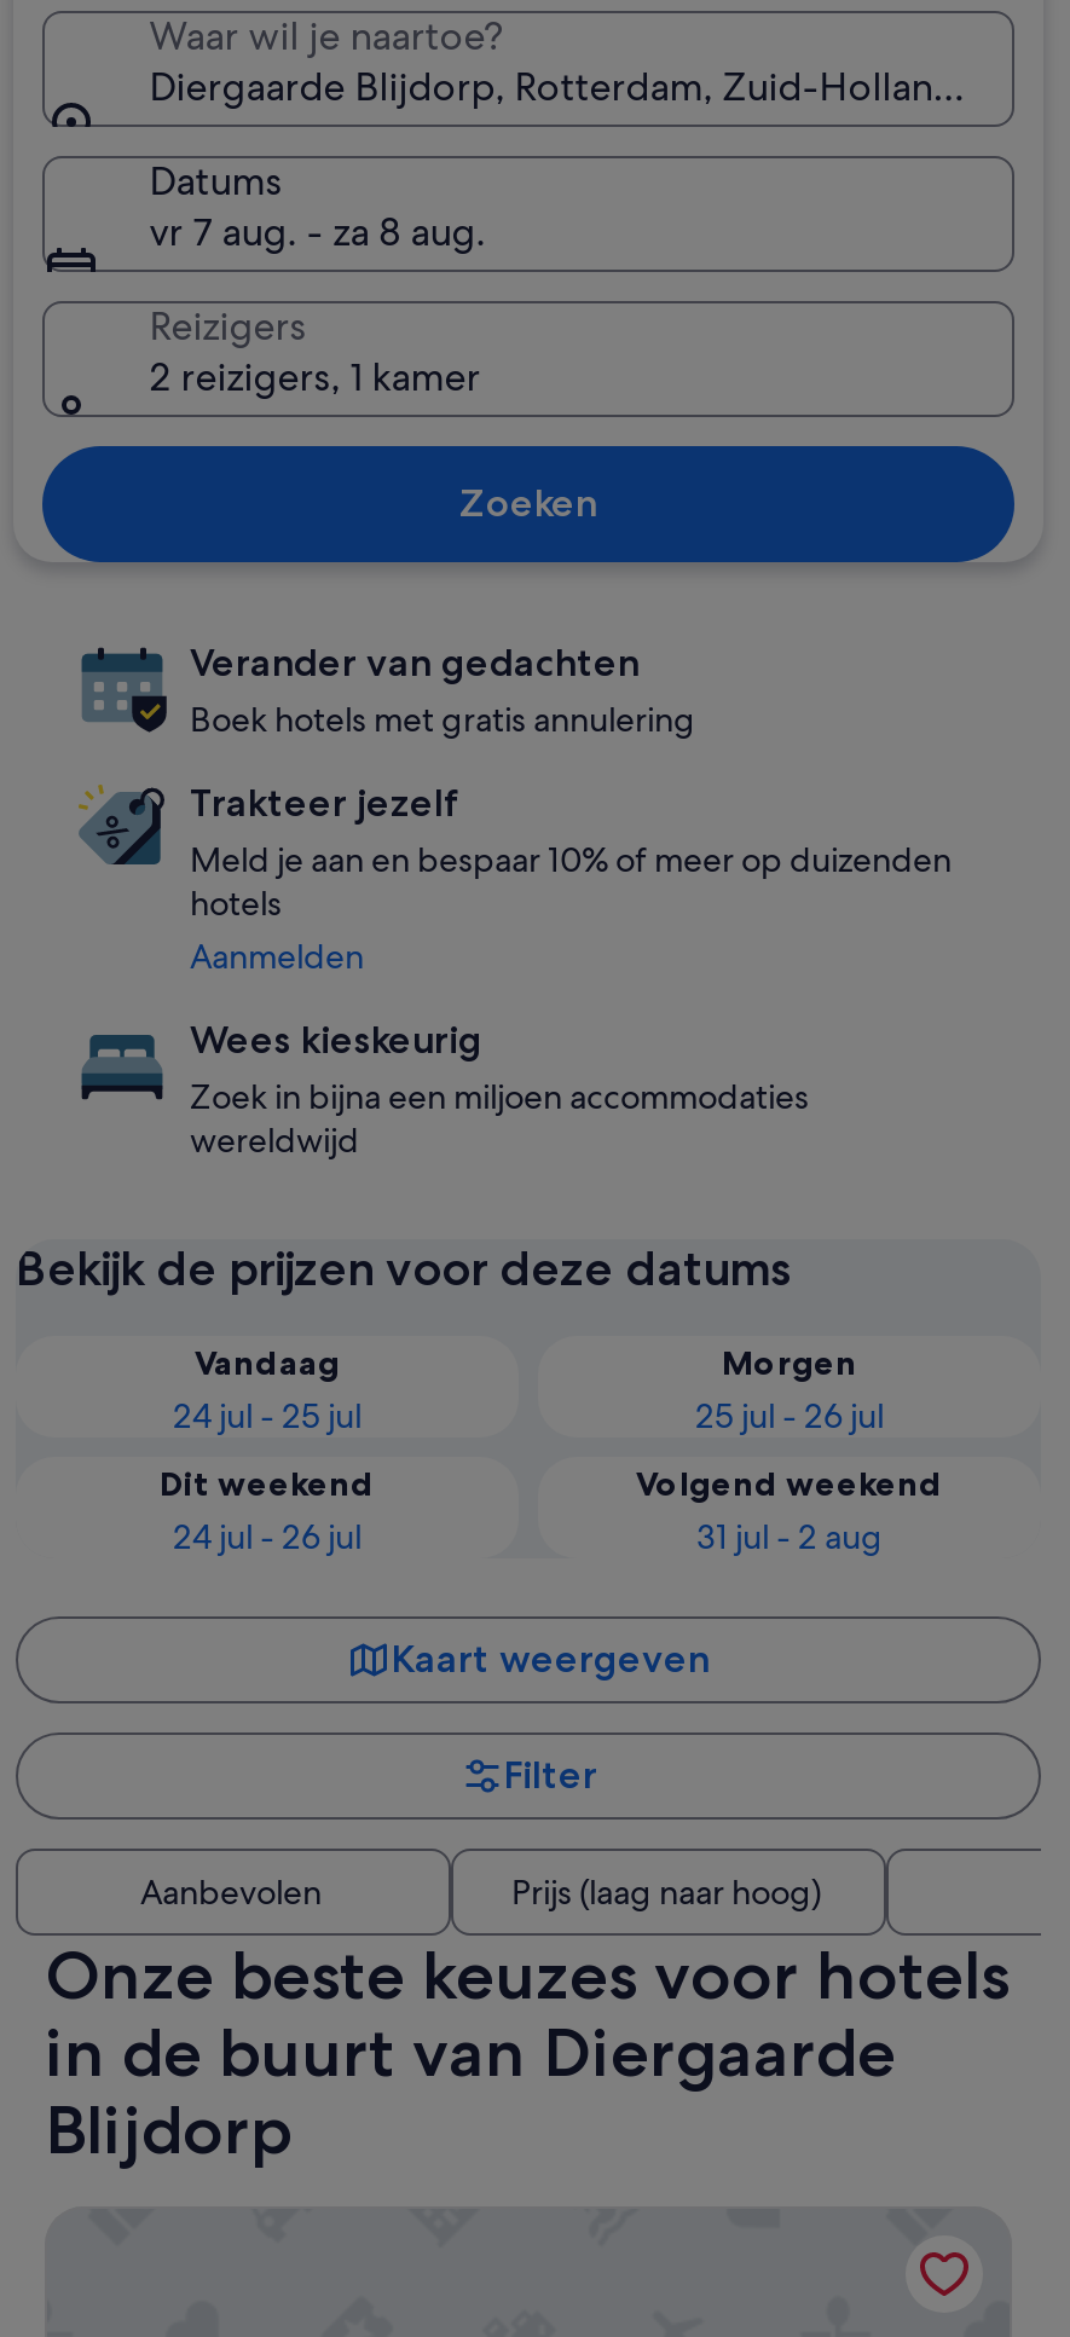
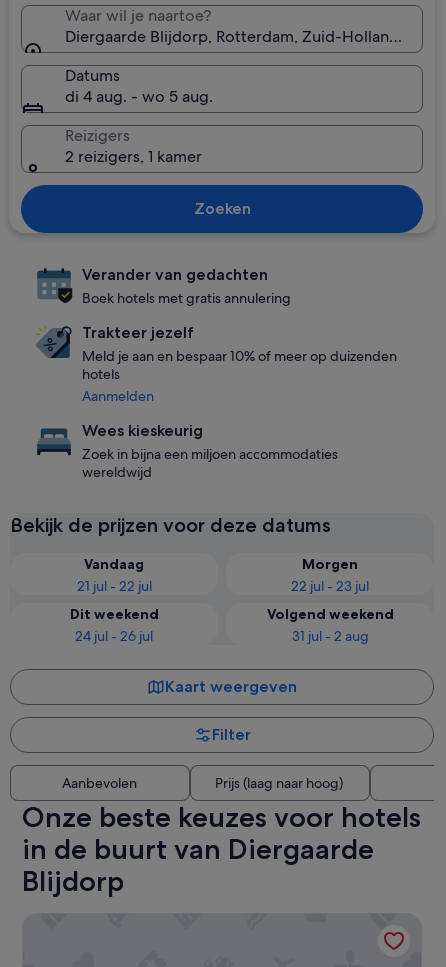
- vr 7 aug. - za 8 aug.
+ di 4 aug. - wo 5 aug.

- 24 jul - 25 jul
+ 21 jul - 22 jul

- 25 jul - 26 jul
+ 22 jul - 23 jul
